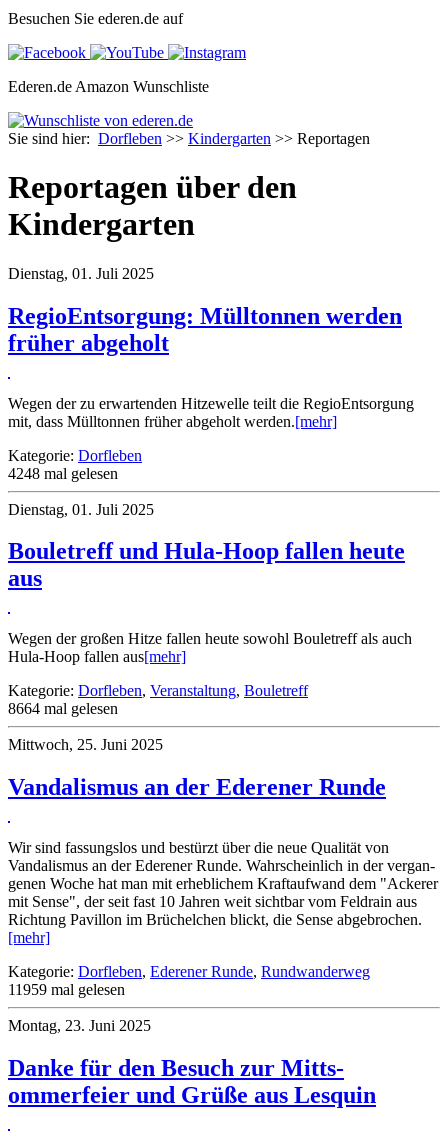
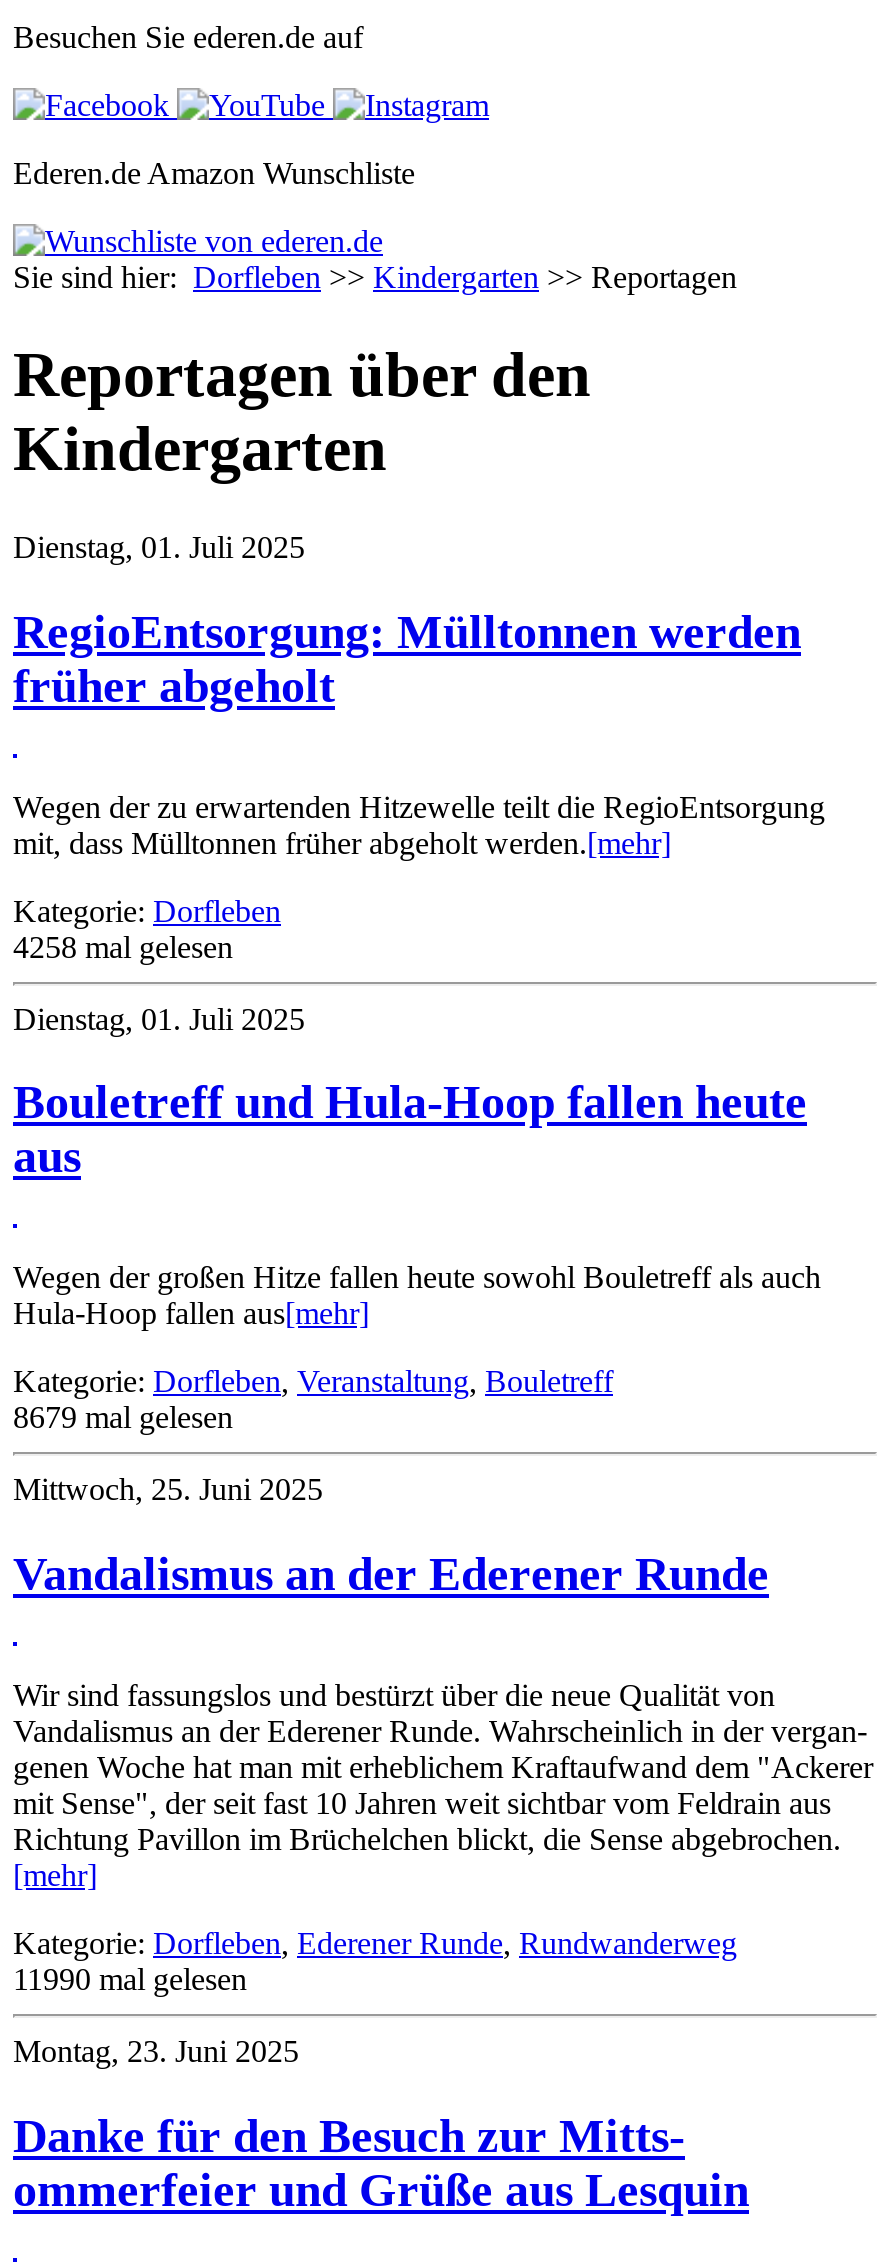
- 4248 mal gelesen
+ 4258 mal gelesen

- 8664 mal gelesen
+ 8679 mal gelesen

- 11959 mal gelesen
+ 11990 mal gelesen
